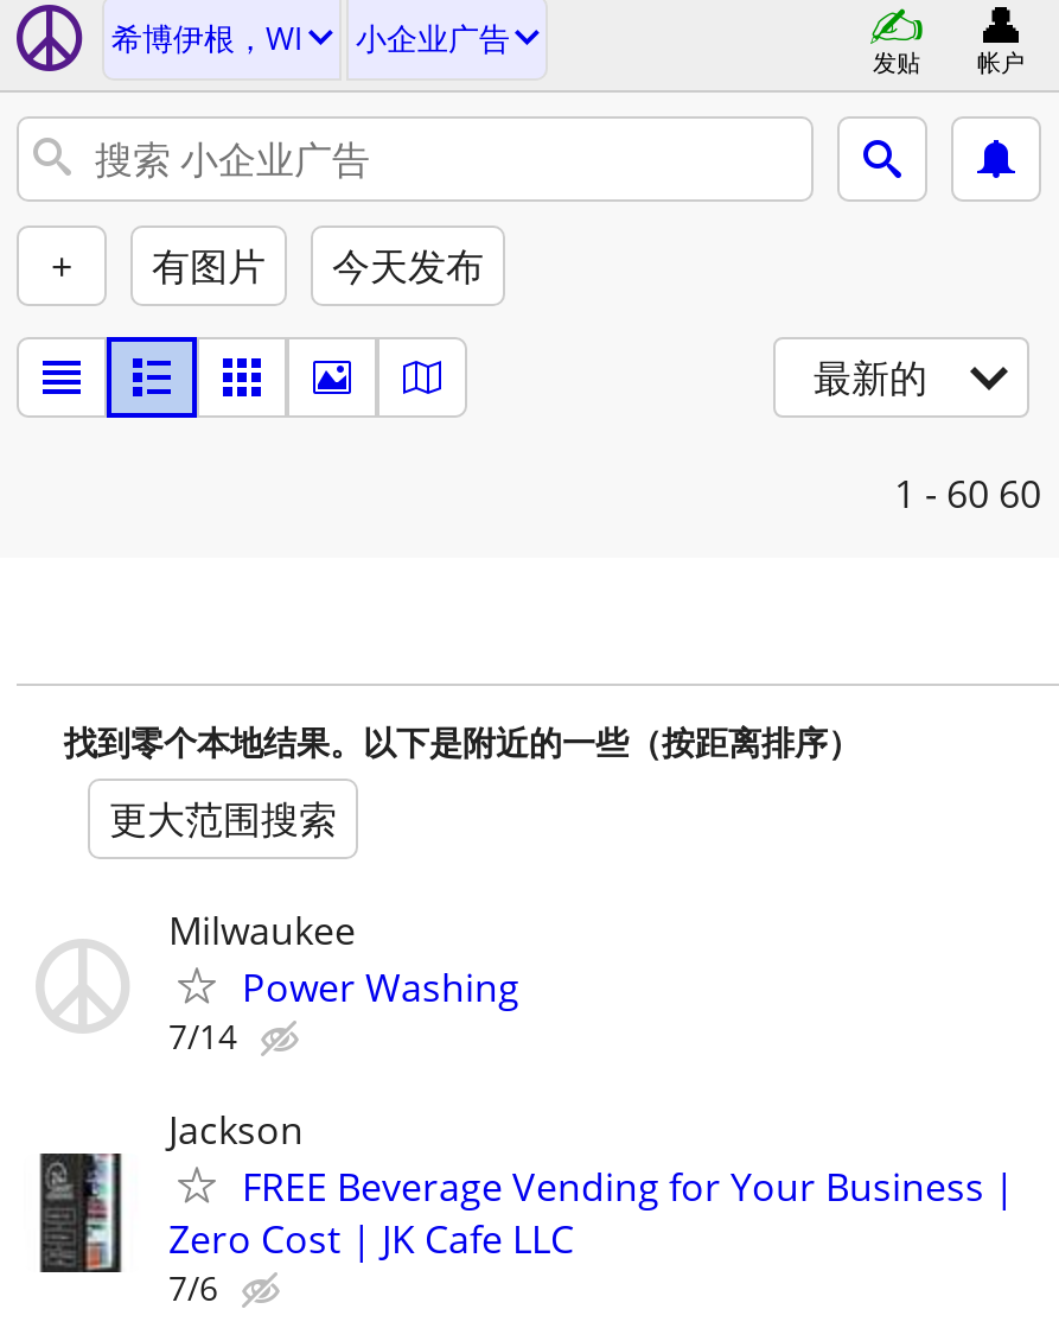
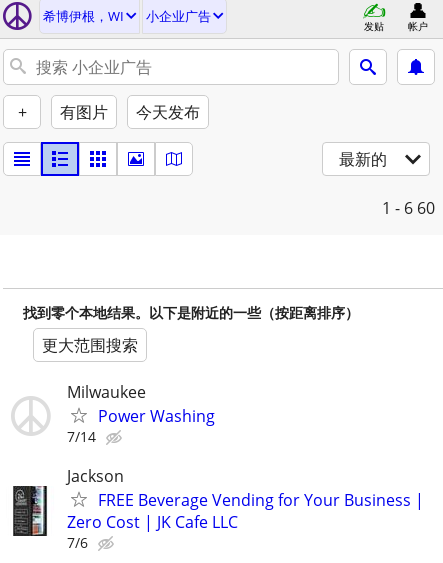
- 1 - 60 60
+ 1 - 6 60
